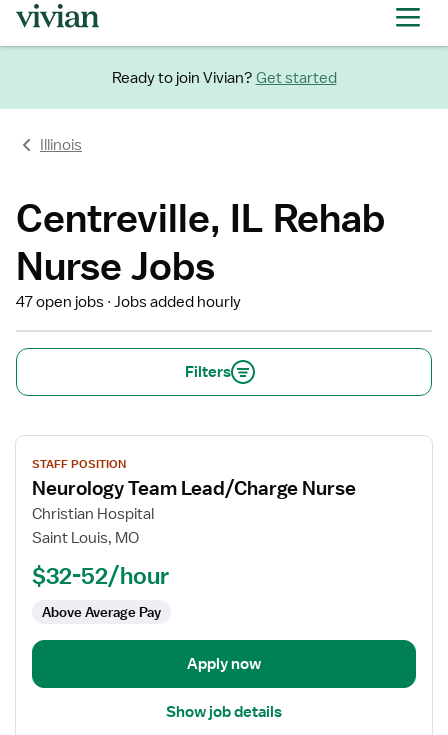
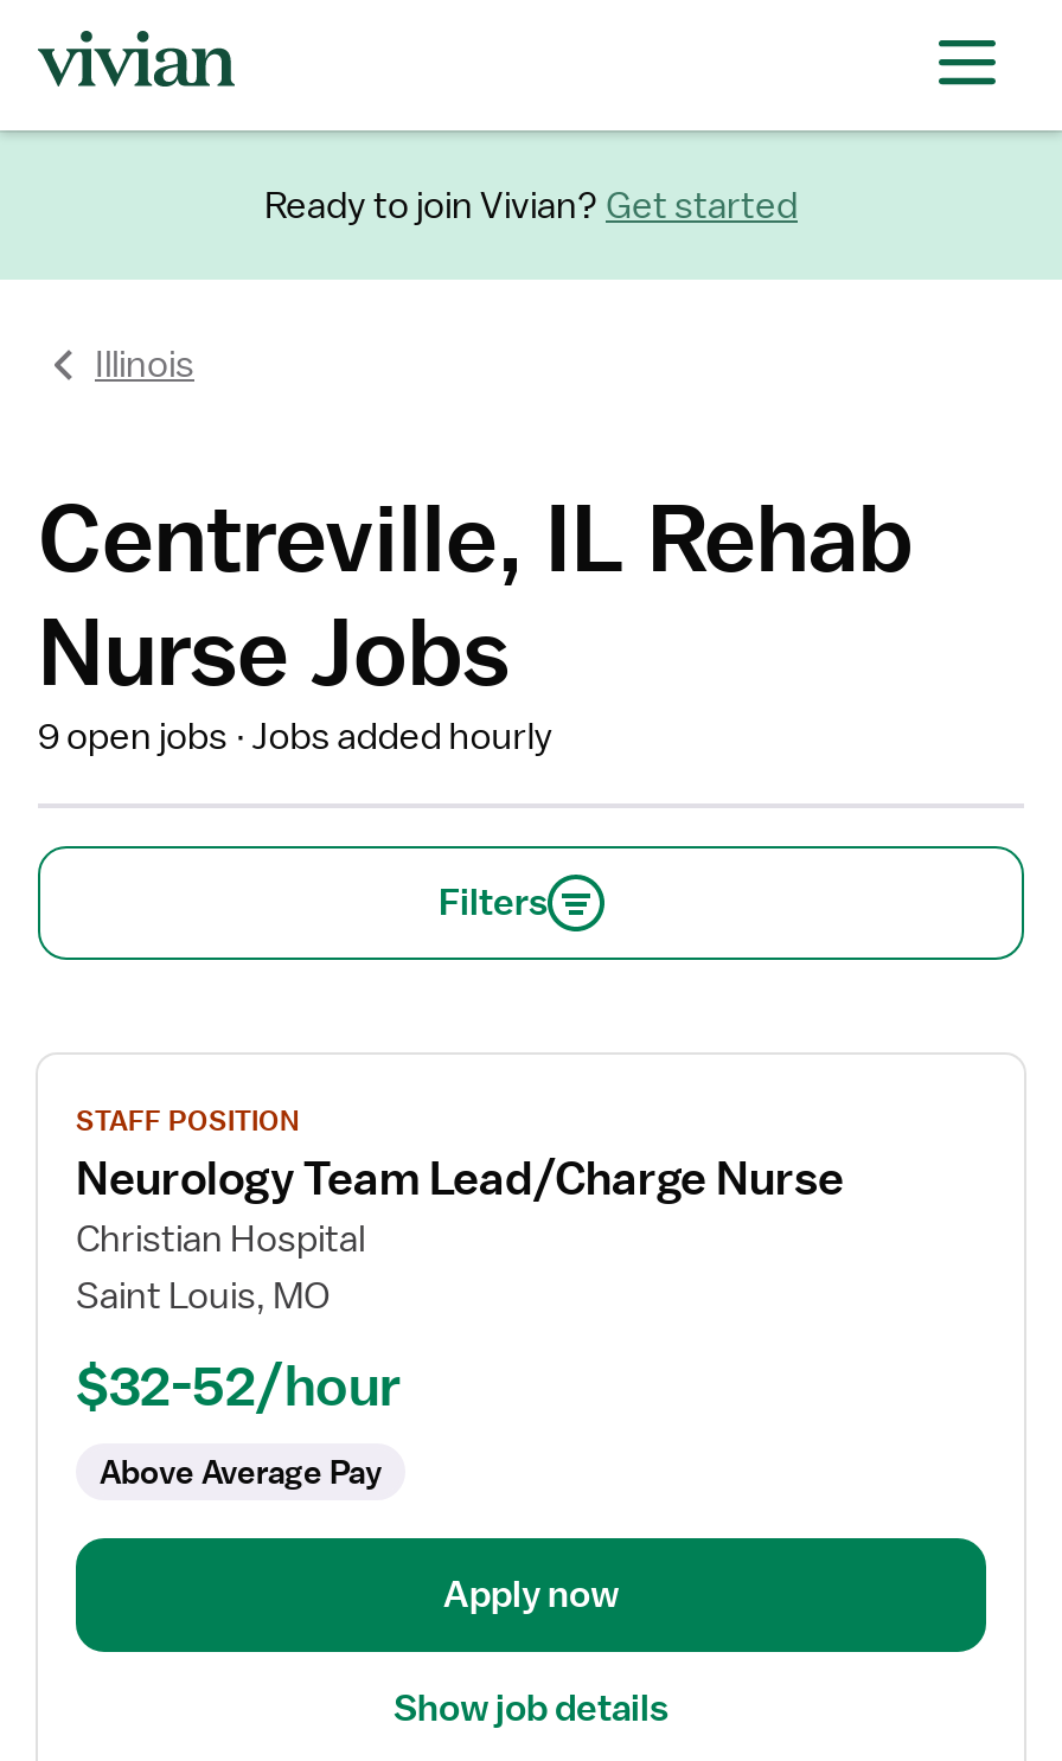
- 47 open jobs Jobs added hourly
+ 9 open jobs Jobs added hourly
